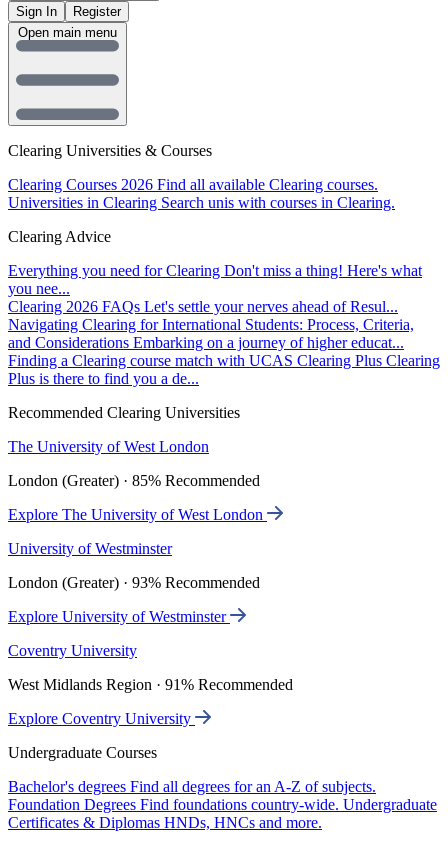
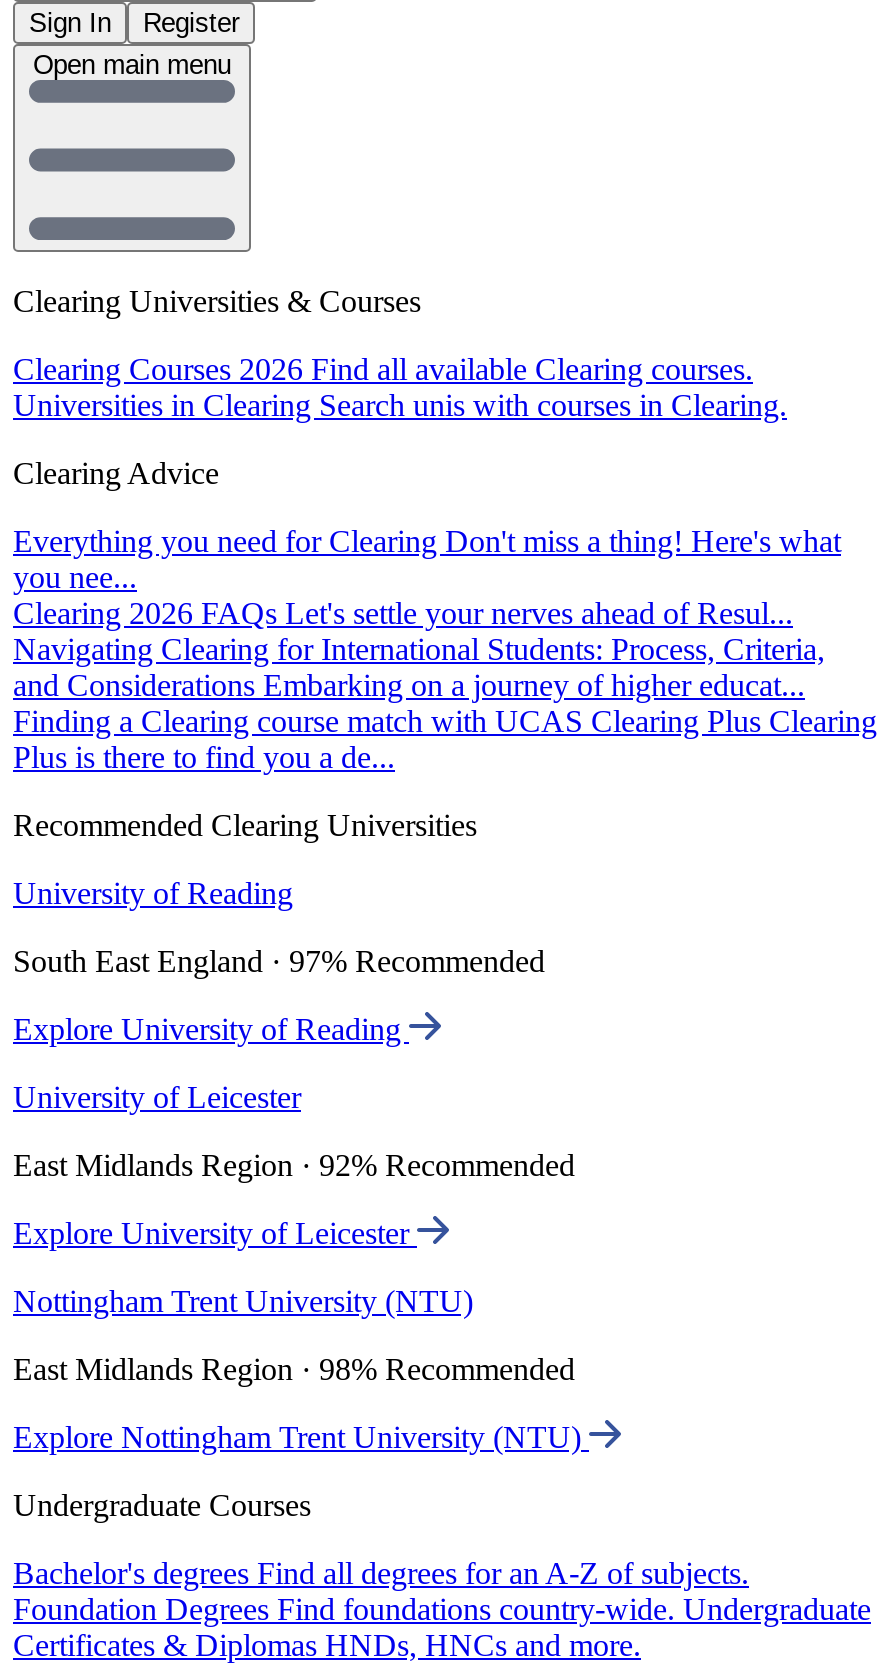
- The University of West London
+ University of Reading

- London (Greater) · 85% Recommended
+ South East England · 97% Recommended

- Explore The University of West London
+ Explore University of Reading

- University of Westminster
+ University of Leicester

- London (Greater) · 93% Recommended
+ East Midlands Region · 92% Recommended

- Explore University of Westminster
+ Explore University of Leicester

- Coventry University
+ Nottingham Trent University (NTU)

- West Midlands Region · 91% Recommended
+ East Midlands Region · 98% Recommended

- Explore Coventry University
+ Explore Nottingham Trent University (NTU)
